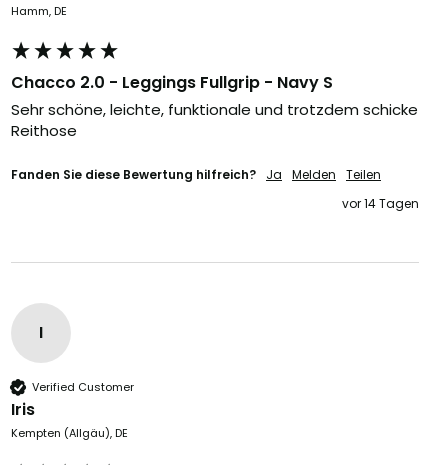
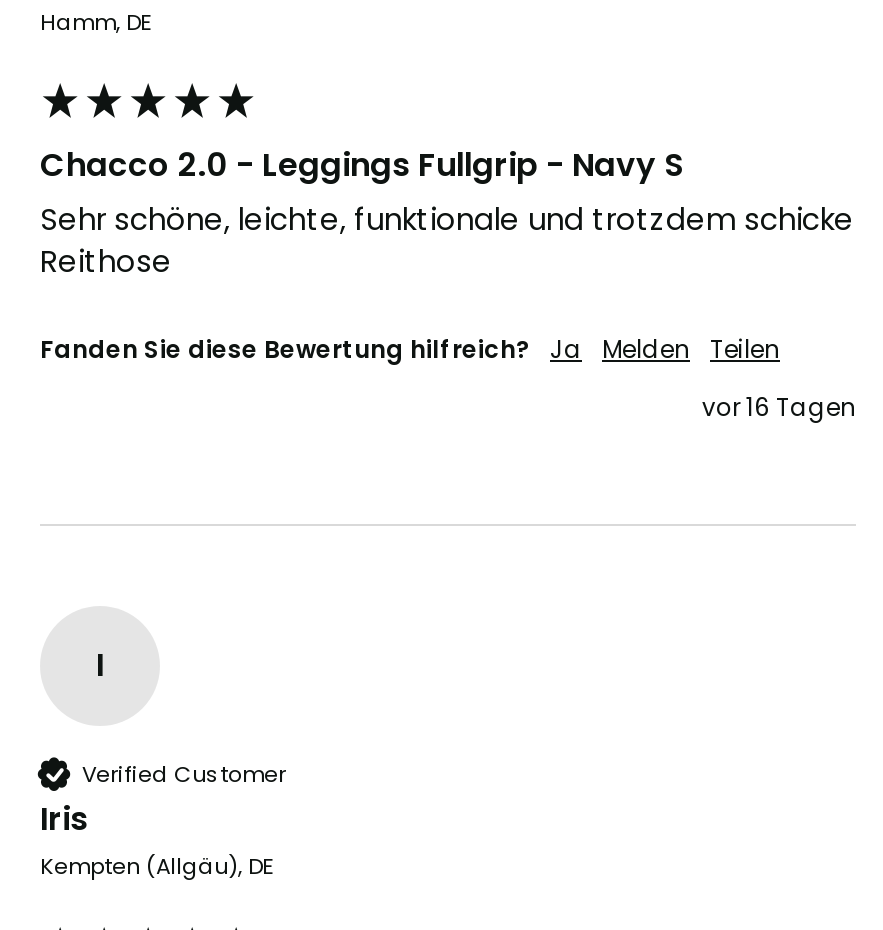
- vor 14 Tagen
+ vor 16 Tagen
